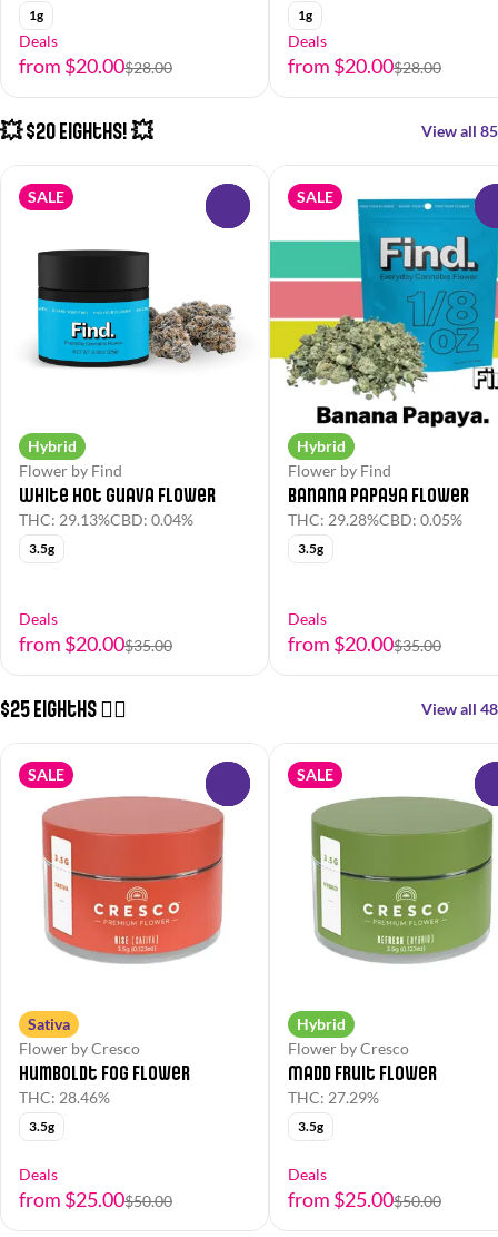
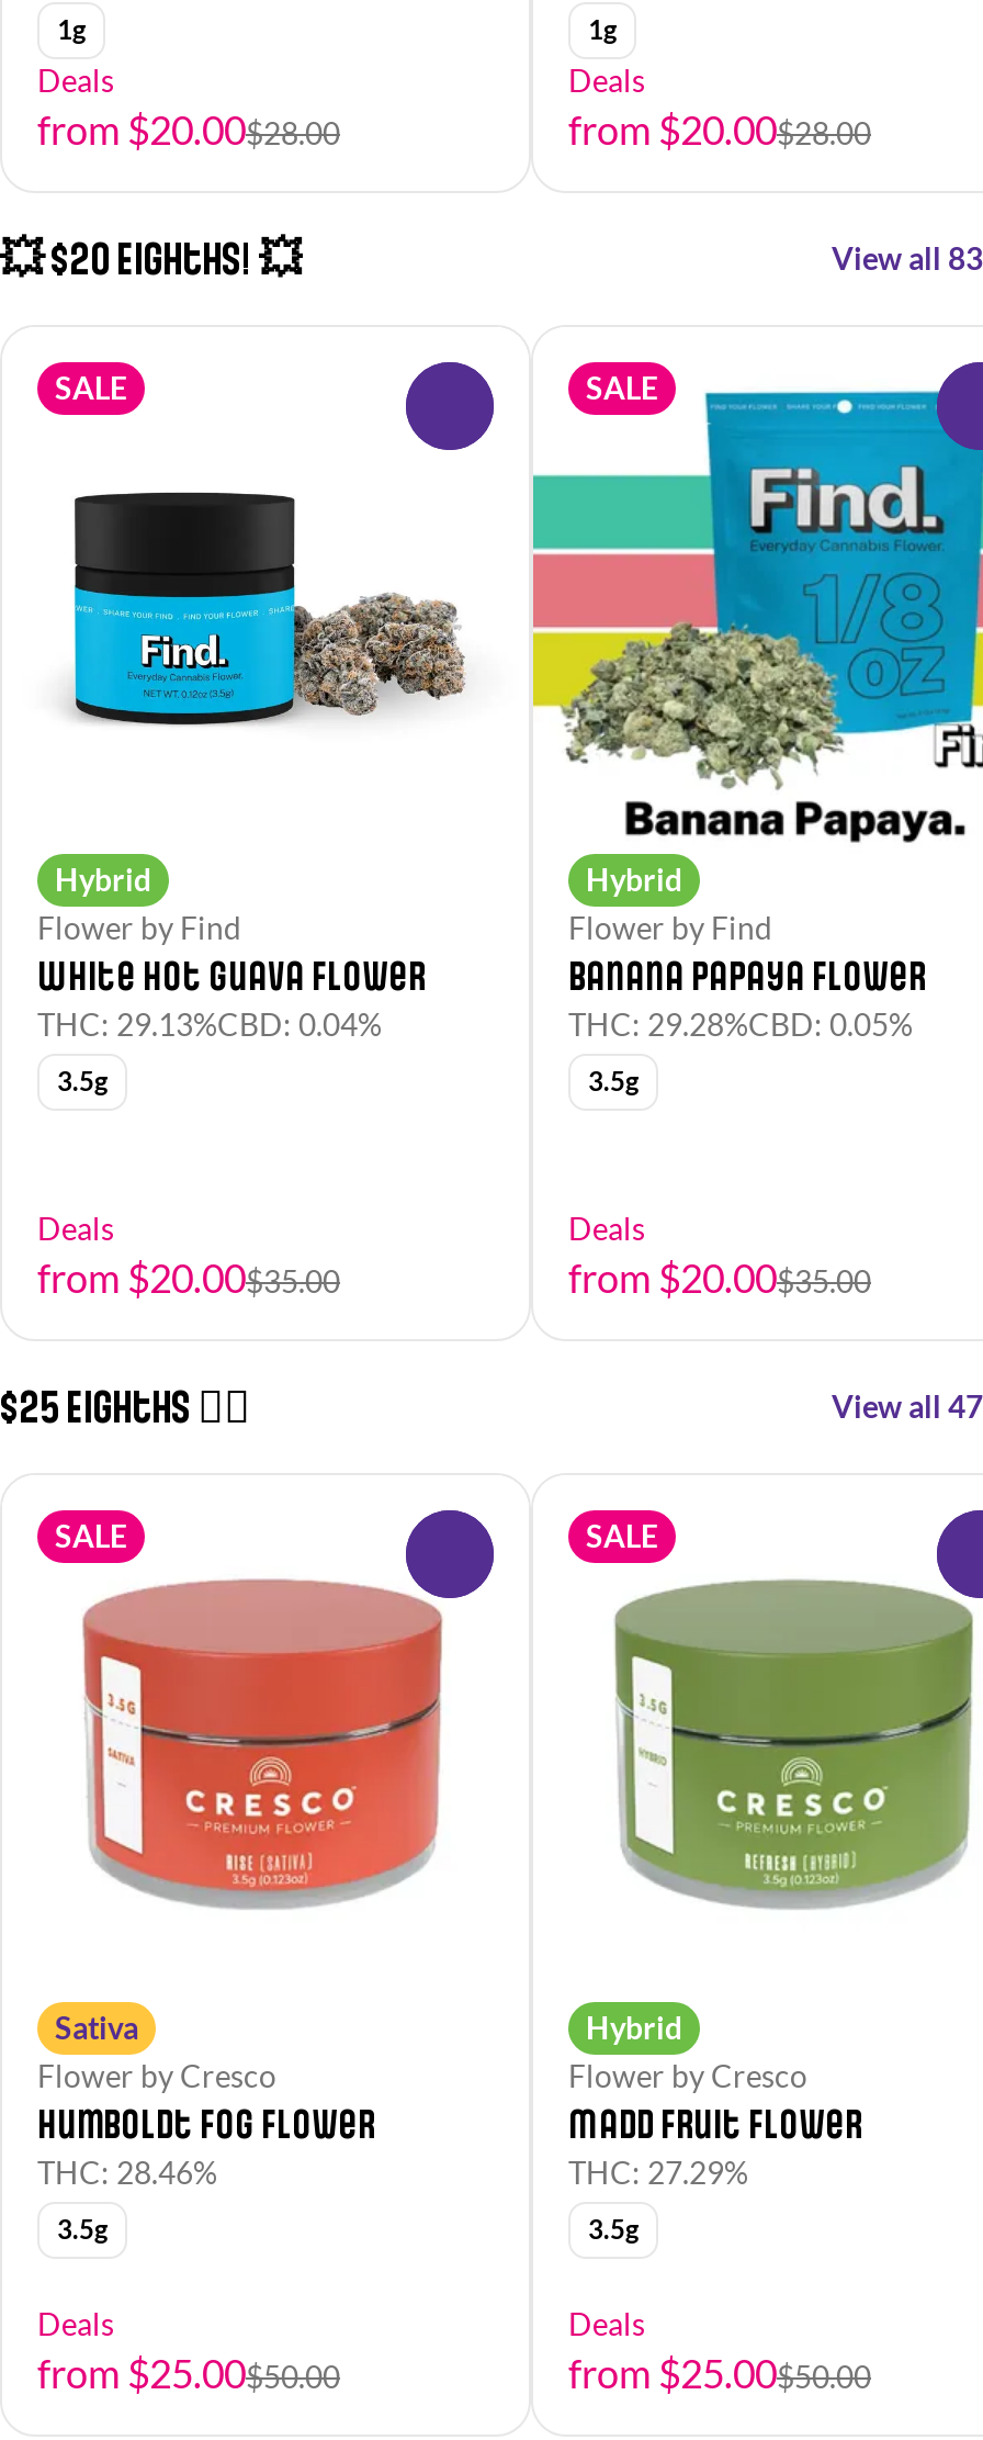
- View all 85
+ View all 83

- View all 48
+ View all 47
